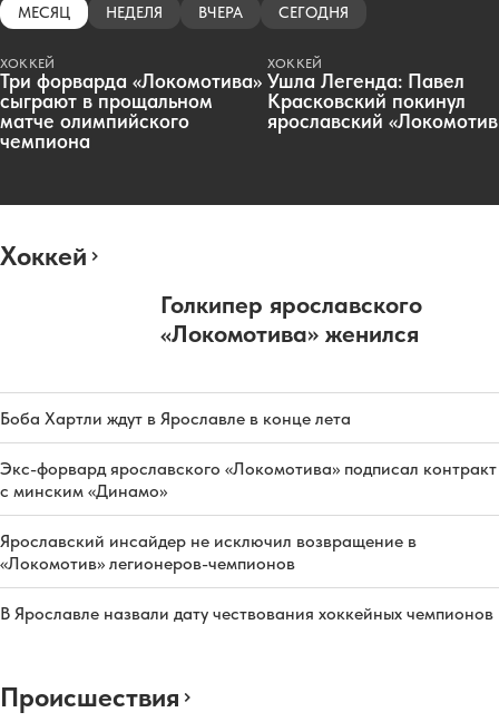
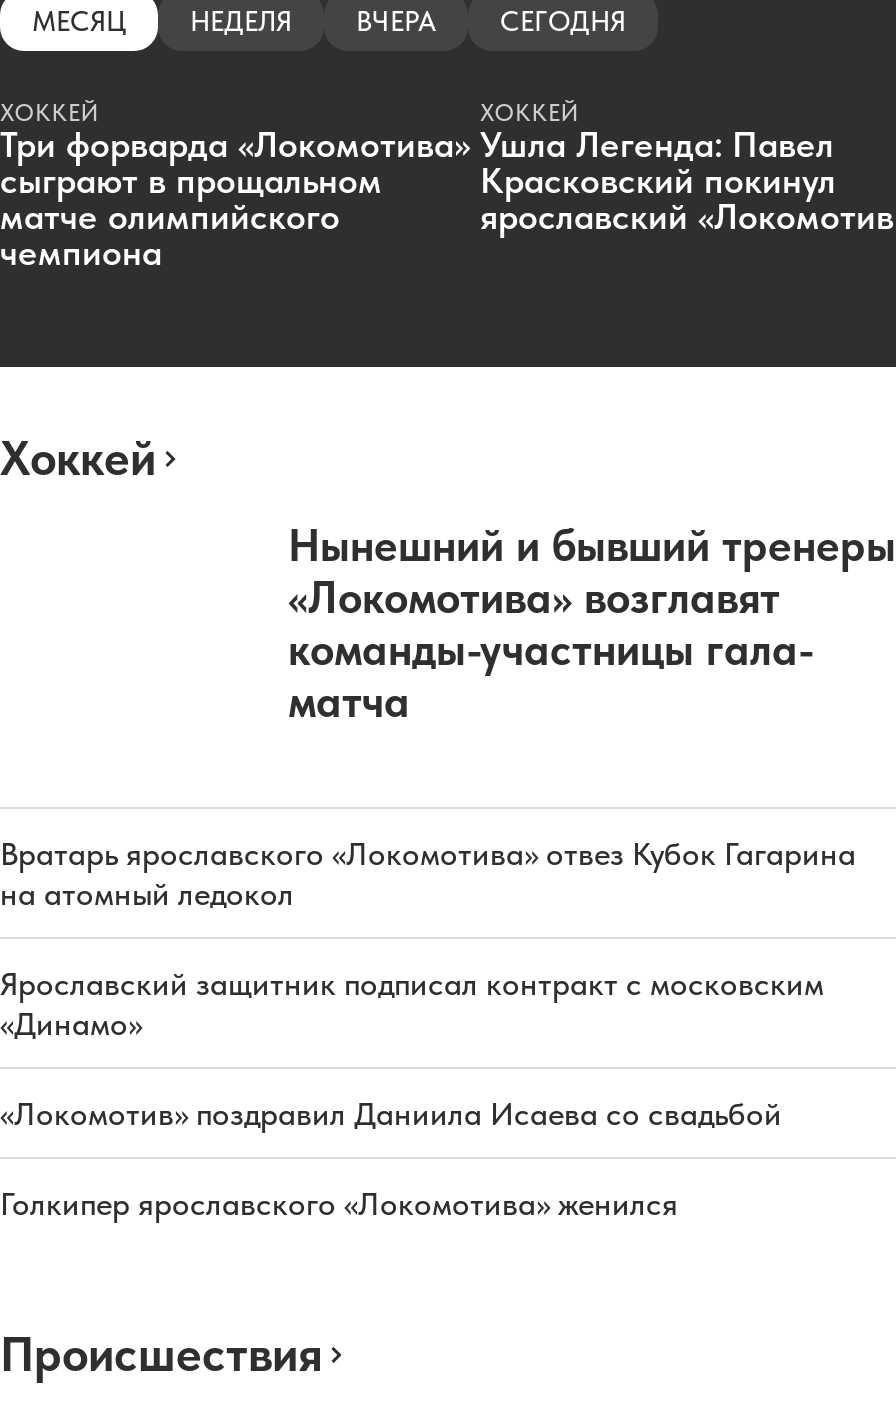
- Голкипер ярославского
- «Локомотива» женился
+ Нынешний и бывший тренеры
+ «Локомотива» возглавят
+ команды-участницы гала-
+ матча

- Боба Хартли ждут в Ярославле в конце лета
+ Вратарь ярославского «Локомотива» отвез Кубок Гагарина
+ на атомный ледокол

- Экс-форвард ярославского «Локомотива» подписал контракт
- с минским «Динамо»
+ Ярославский защитник подписал контракт с московским
+ «Динамо»

- Ярославский инсайдер не исключил возвращение в
- «Локомотив» легионеров-чемпионов
+ «Локомотив» поздравил Даниила Исаева со свадьбой

- В Ярославле назвали дату чествования хоккейных чемпионов
+ Голкипер ярославского «Локомотива» женился
